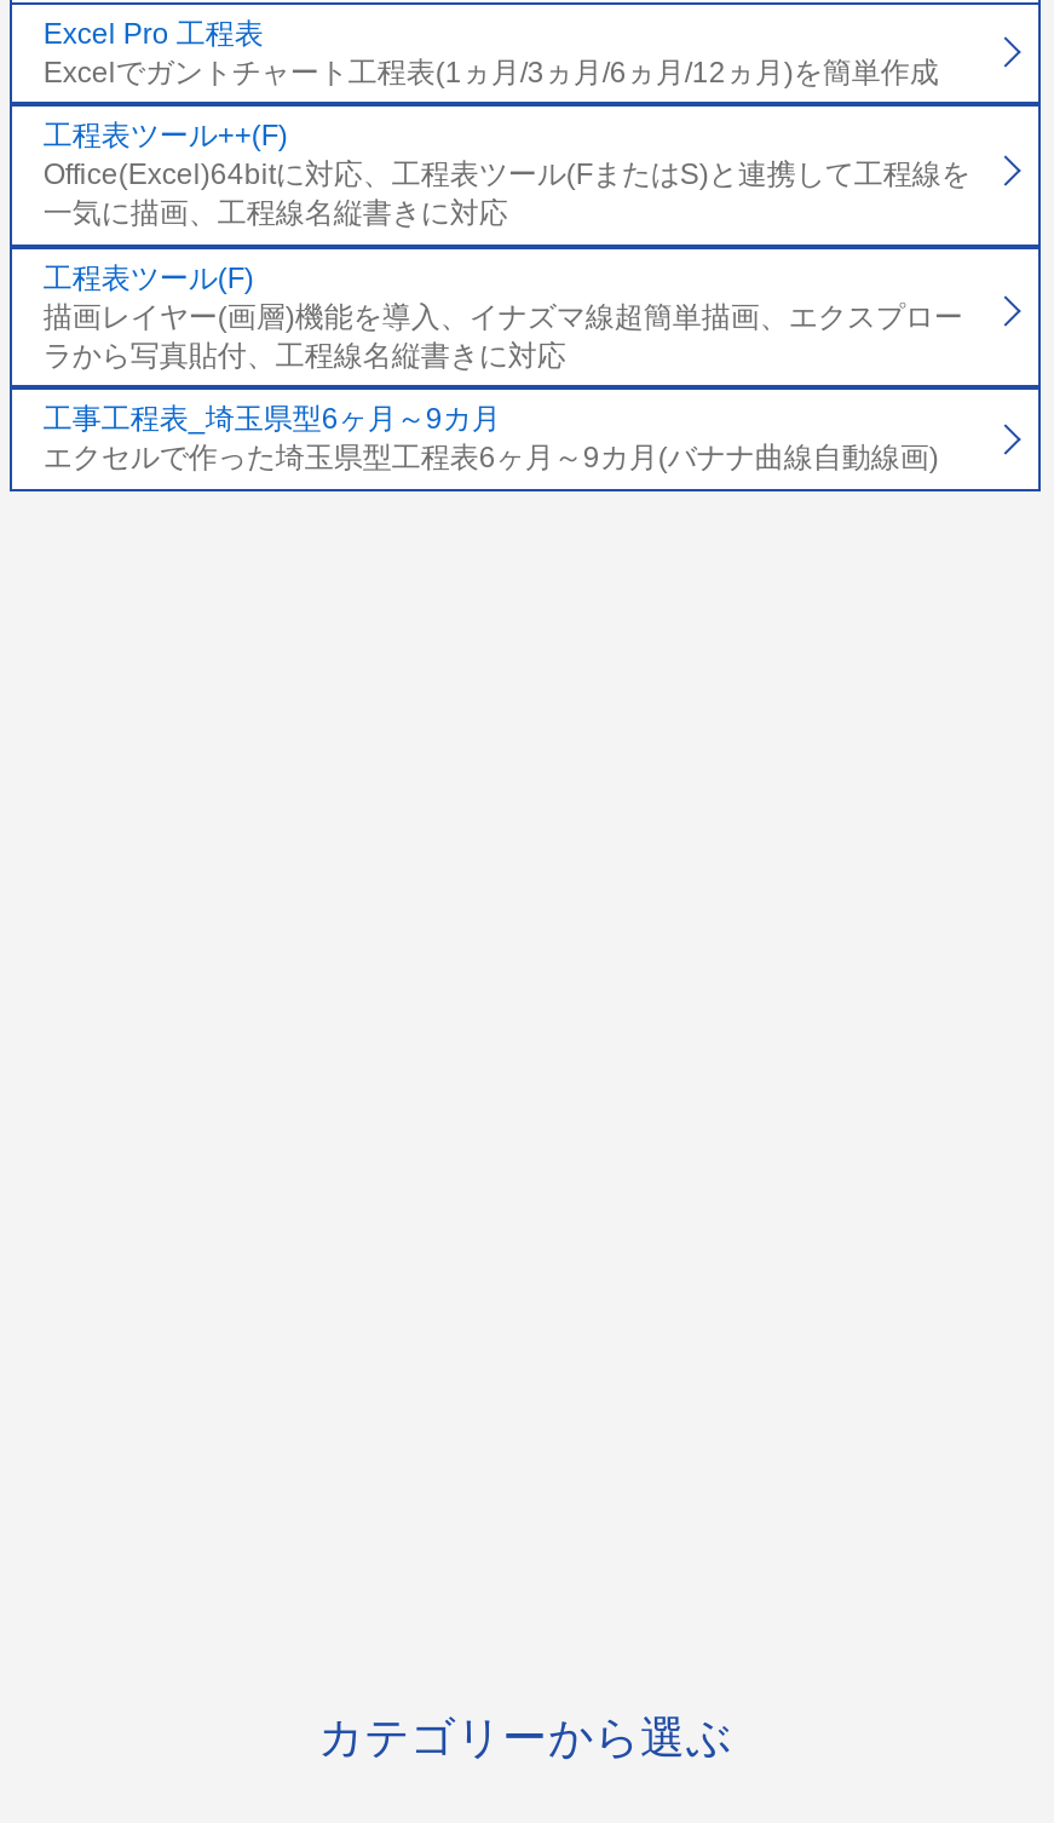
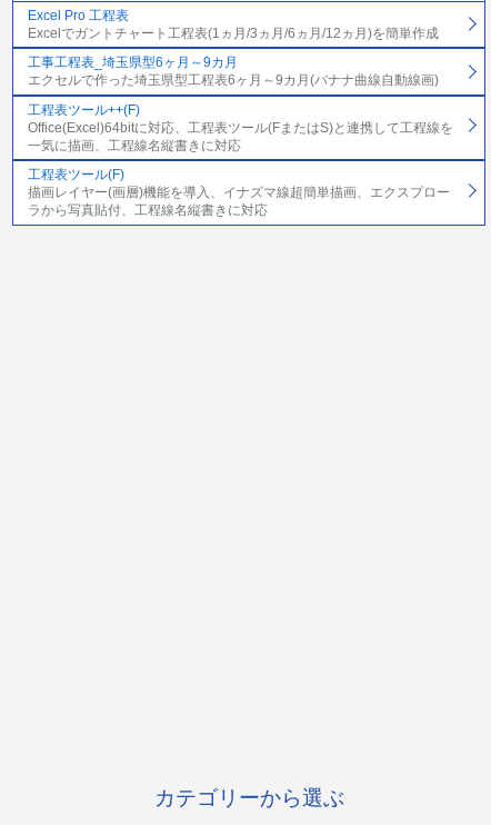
moved down: 工程表ツール++(F) | Office(Excel)64bitに対応、工程表ツール(FまたはS)と連携して工程線を | 一気に描画、工程線名縦書きに対応 | 工程表ツール(F) | 描画レイヤー(画層)機能を導入、イナズマ線超簡単描画、エクスプロー | ラから写真貼付、工程線名縦書きに対応

moved up: 工事工程表_埼玉県型6ヶ月～9カ月 | エクセルで作った埼玉県型工程表6ヶ月～9カ月(バナナ曲線自動線画)
